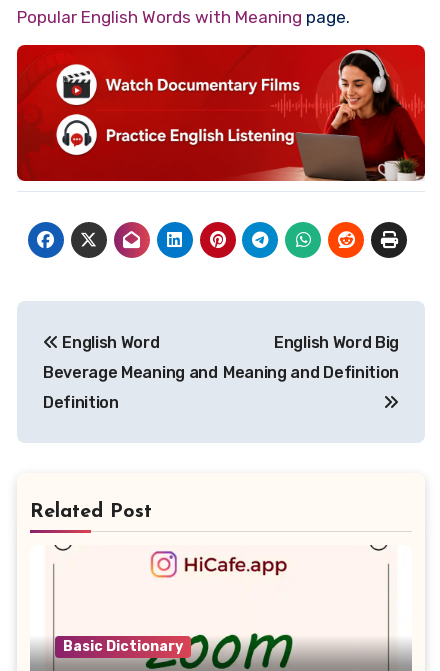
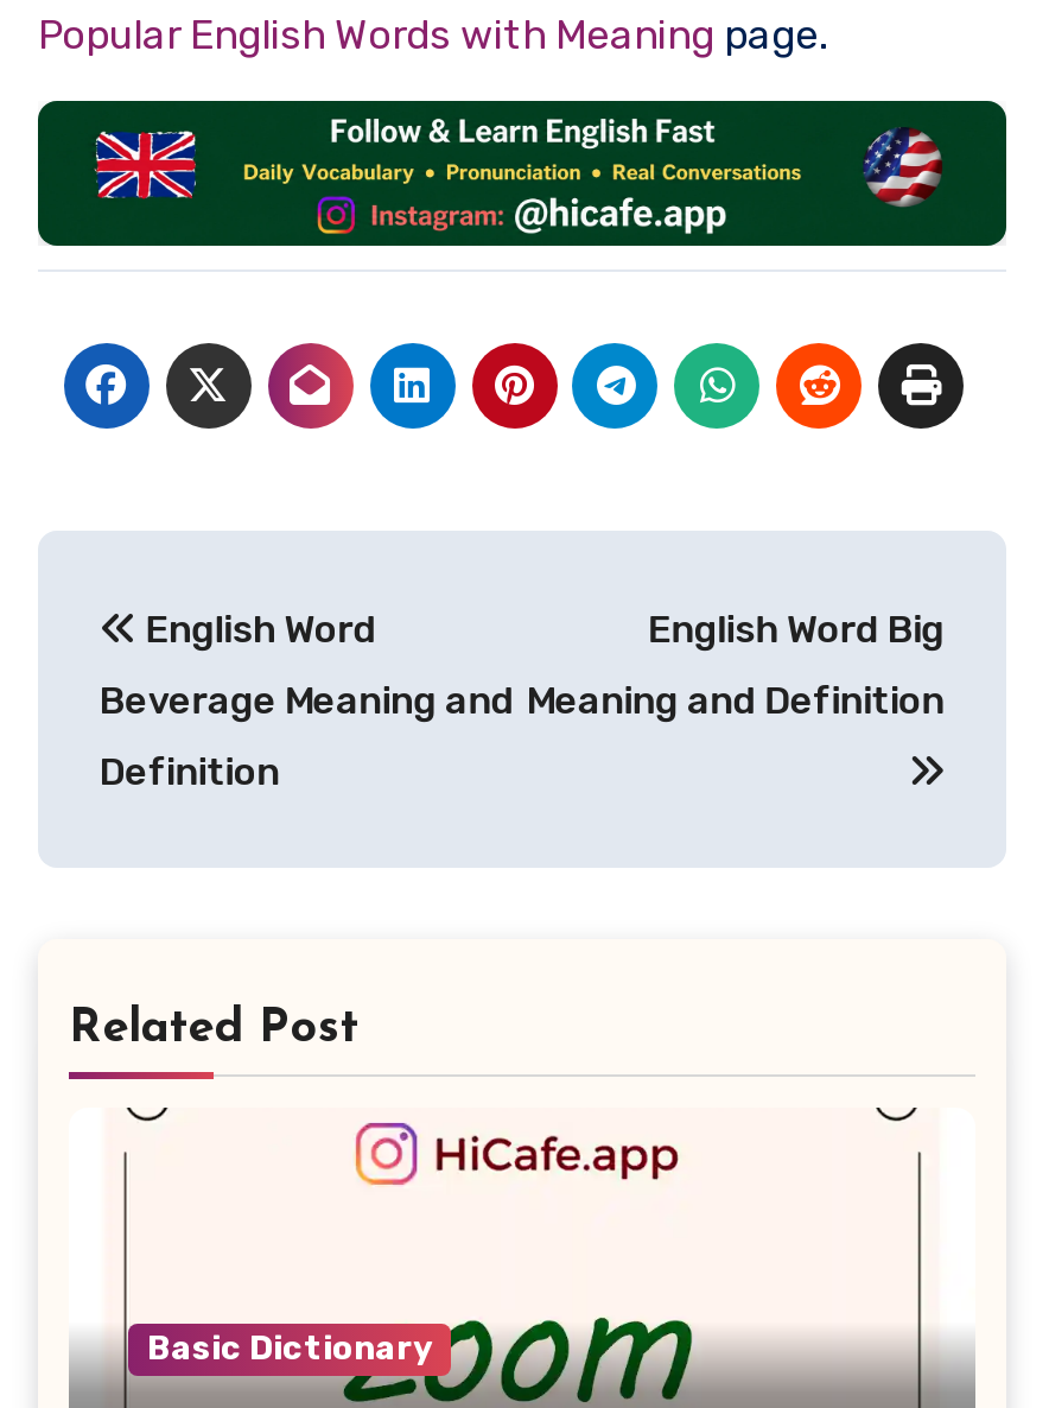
- [image]
+ [image]
